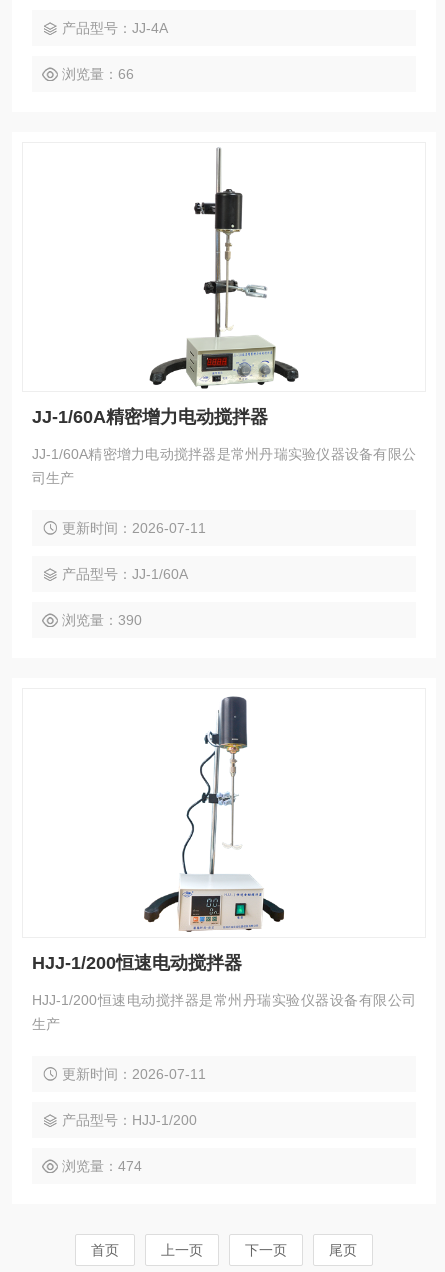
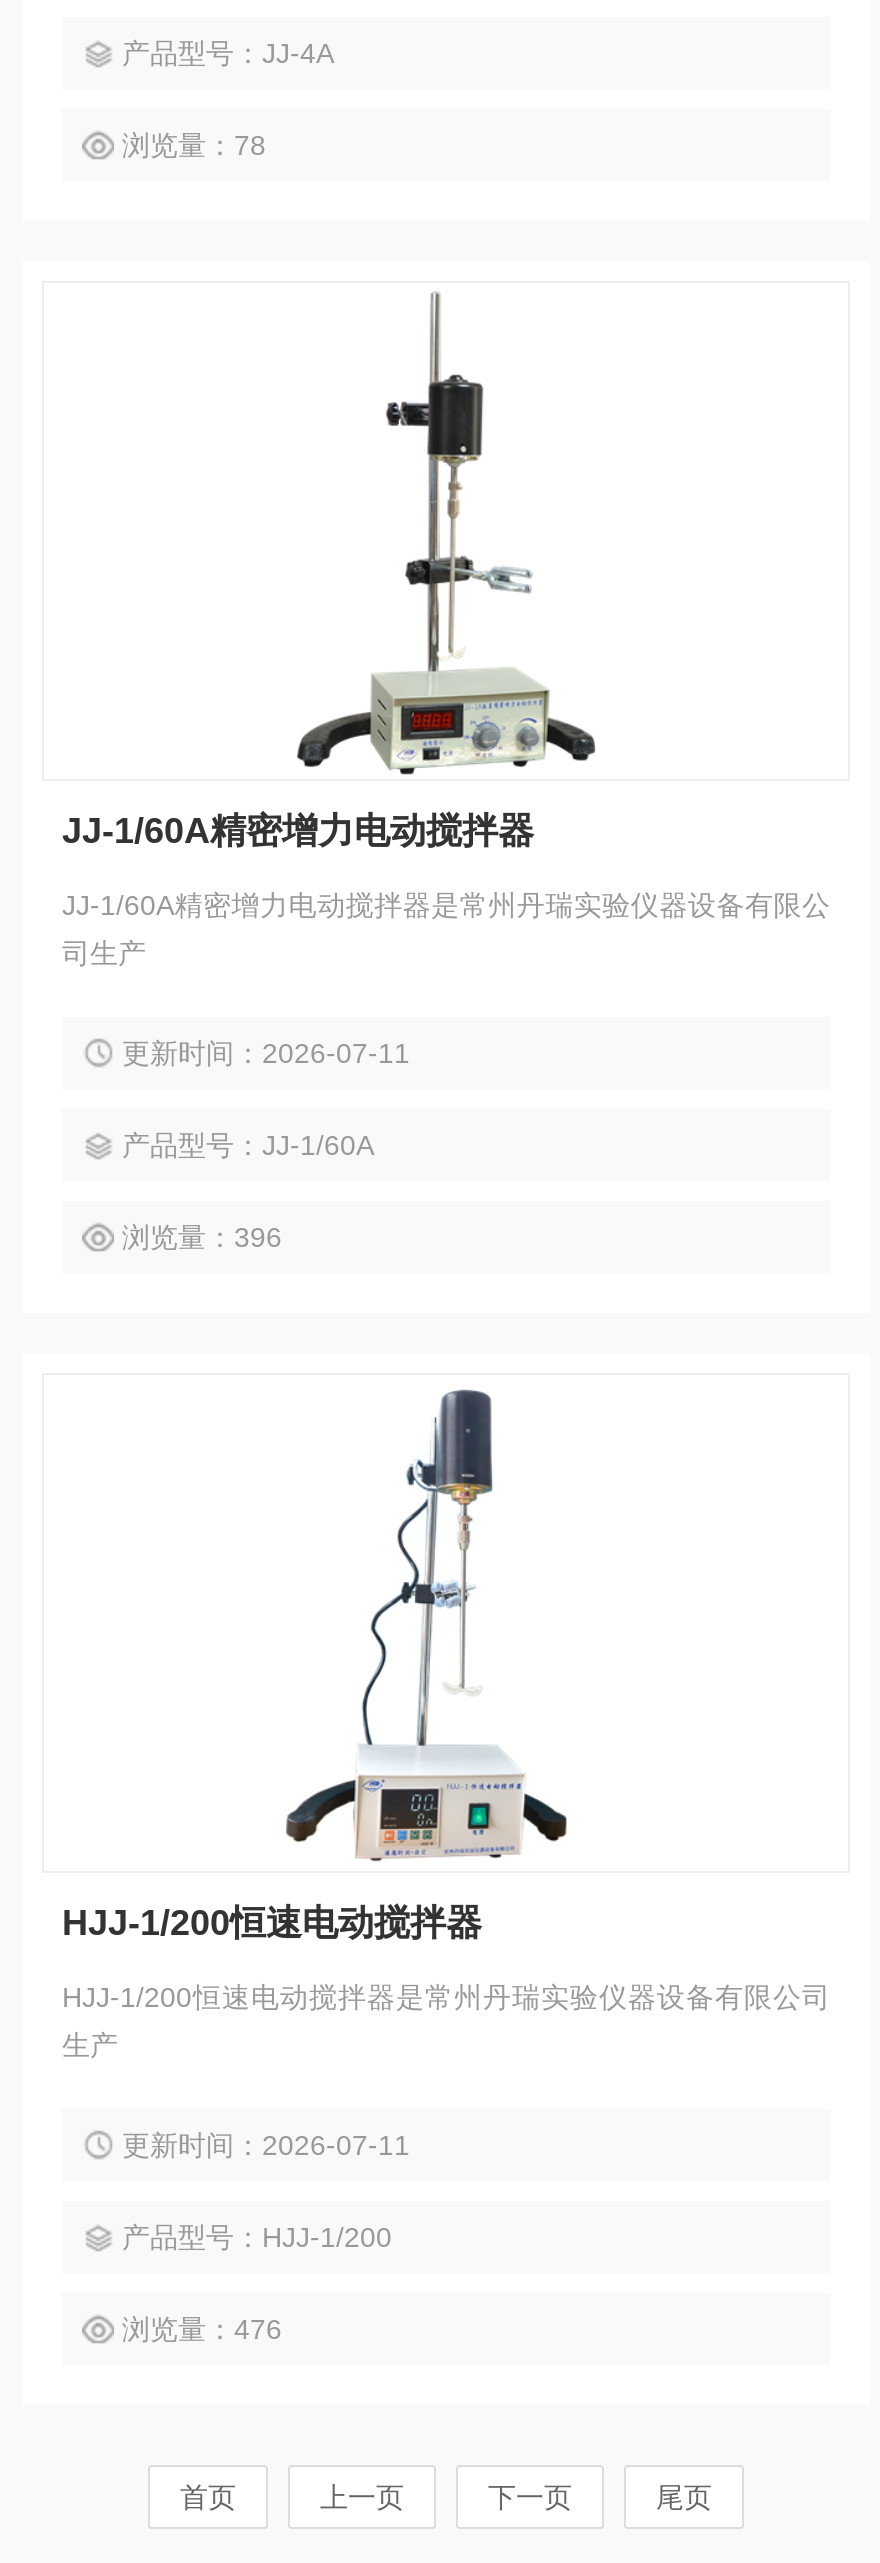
- 浏览量：66
+ 浏览量：78

- 浏览量：390
+ 浏览量：396

- 浏览量：474
+ 浏览量：476
